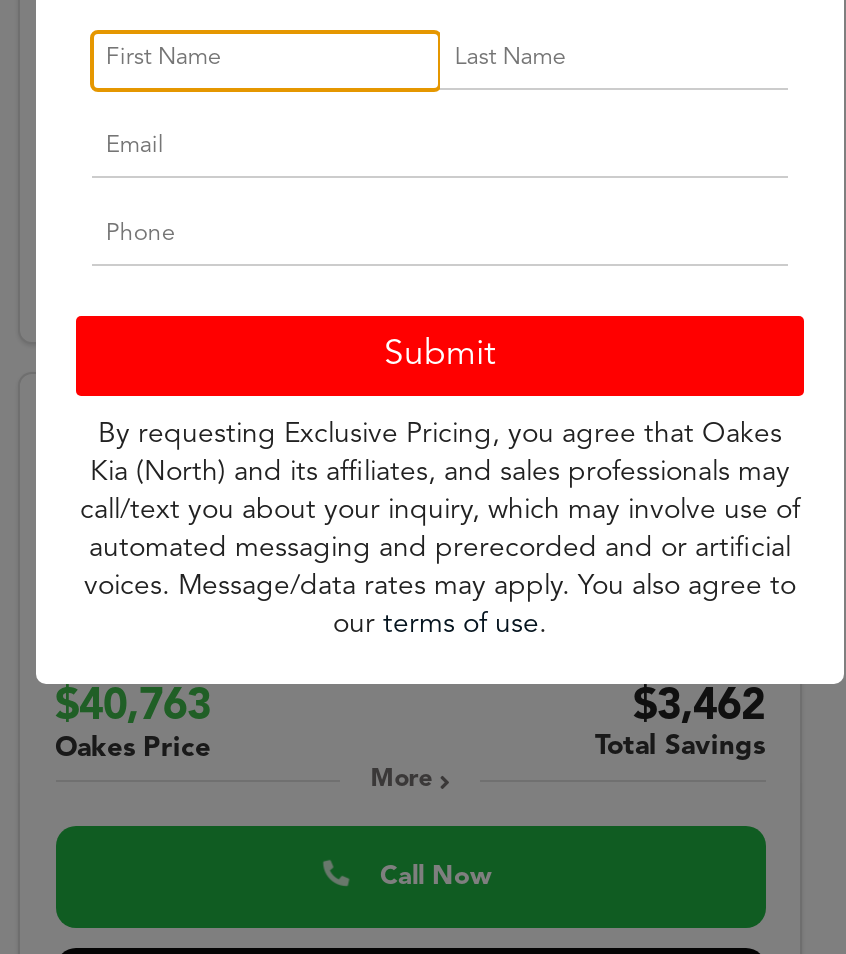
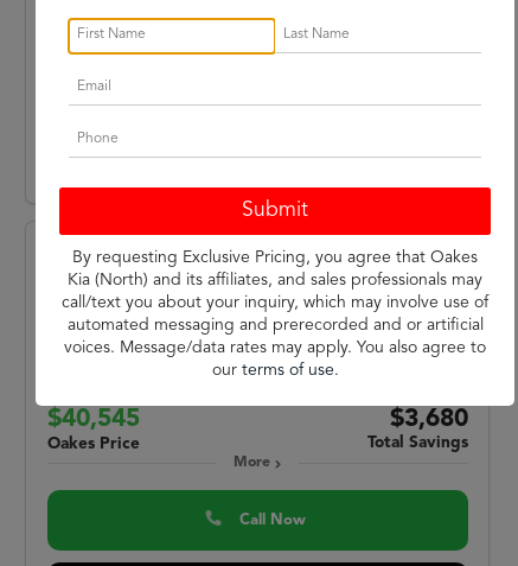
- $40,763
+ $40,545

- $3,462
+ $3,680
